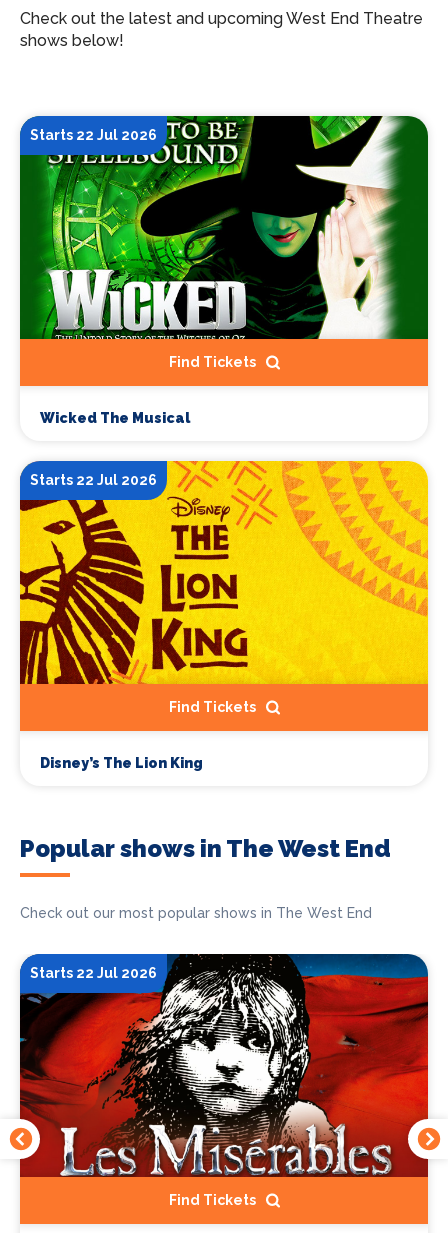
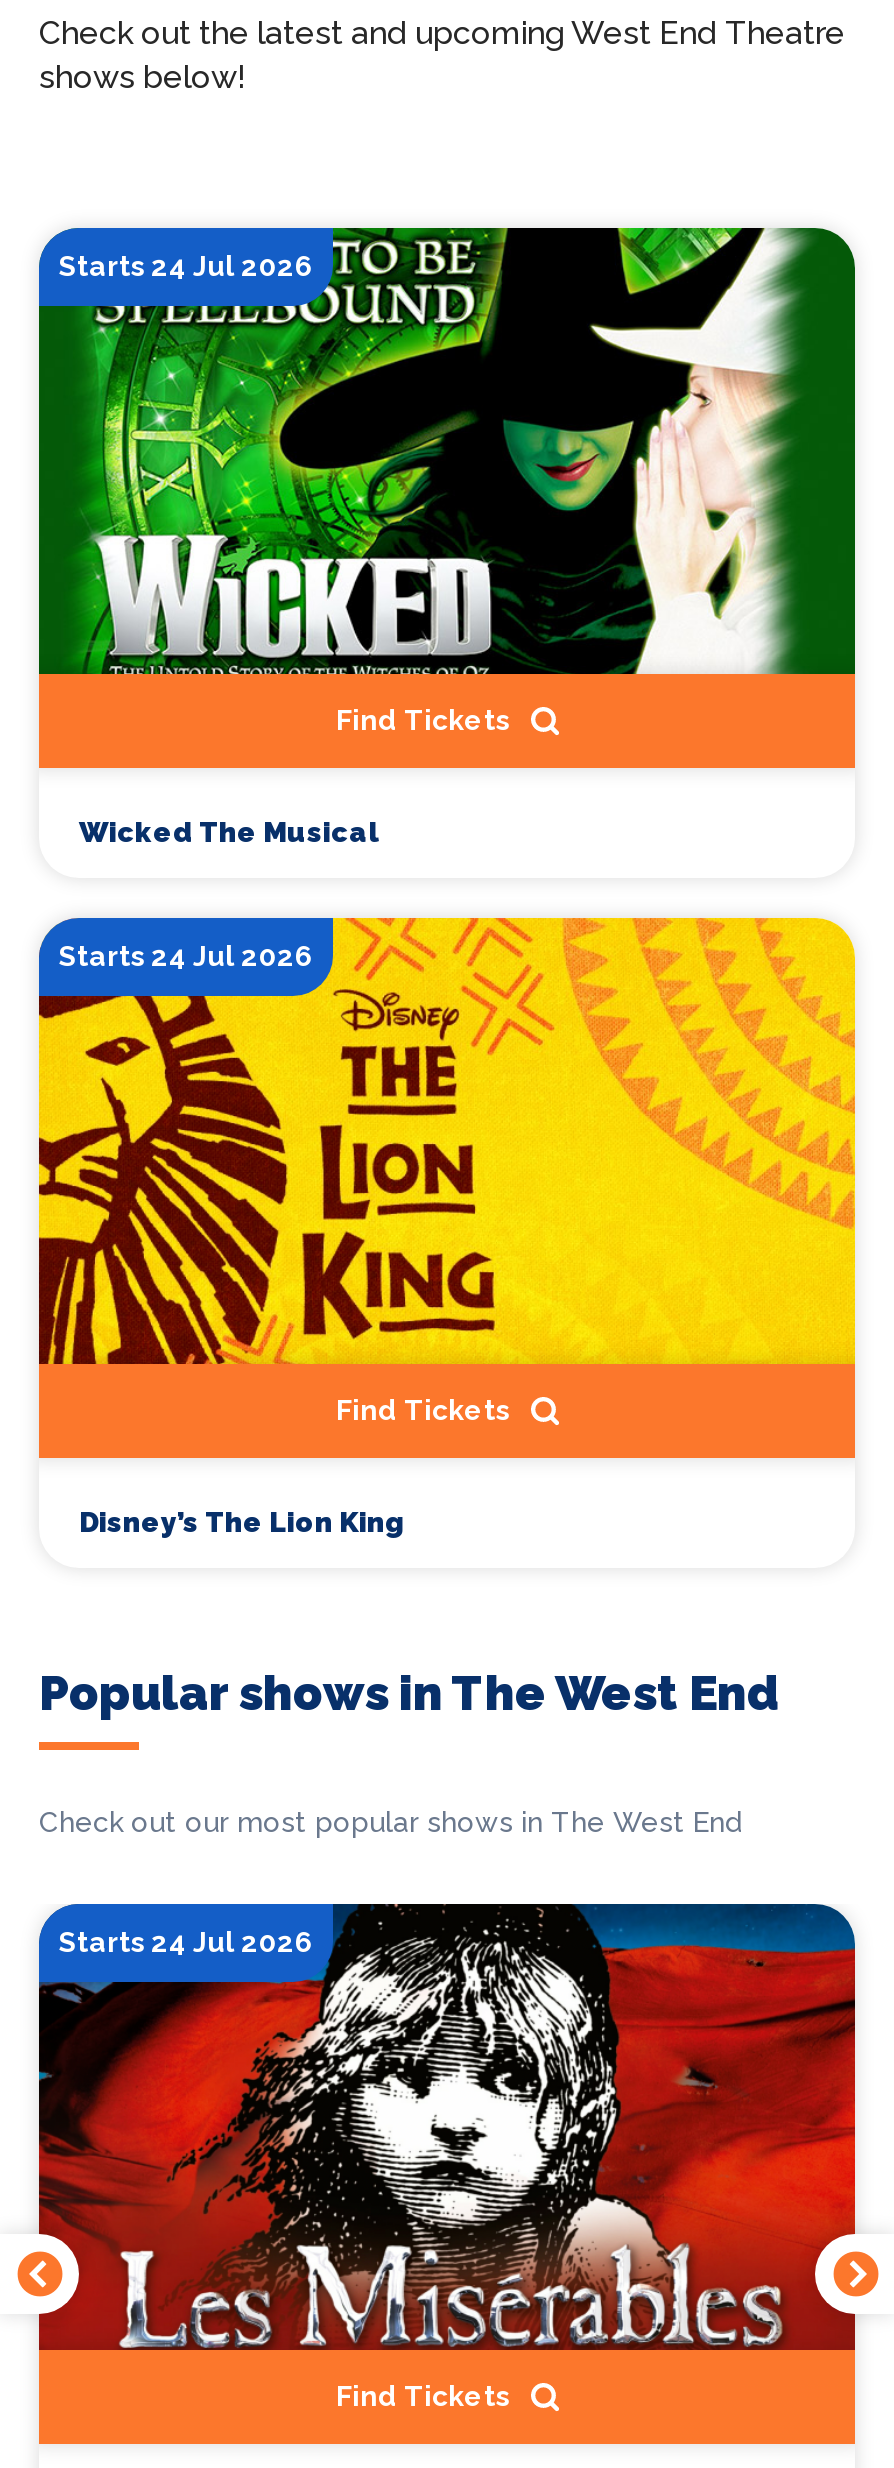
- Starts 22 Jul 2026
+ Starts 24 Jul 2026

- Starts 22 Jul 2026
+ Starts 24 Jul 2026

- Starts 22 Jul 2026
+ Starts 24 Jul 2026
